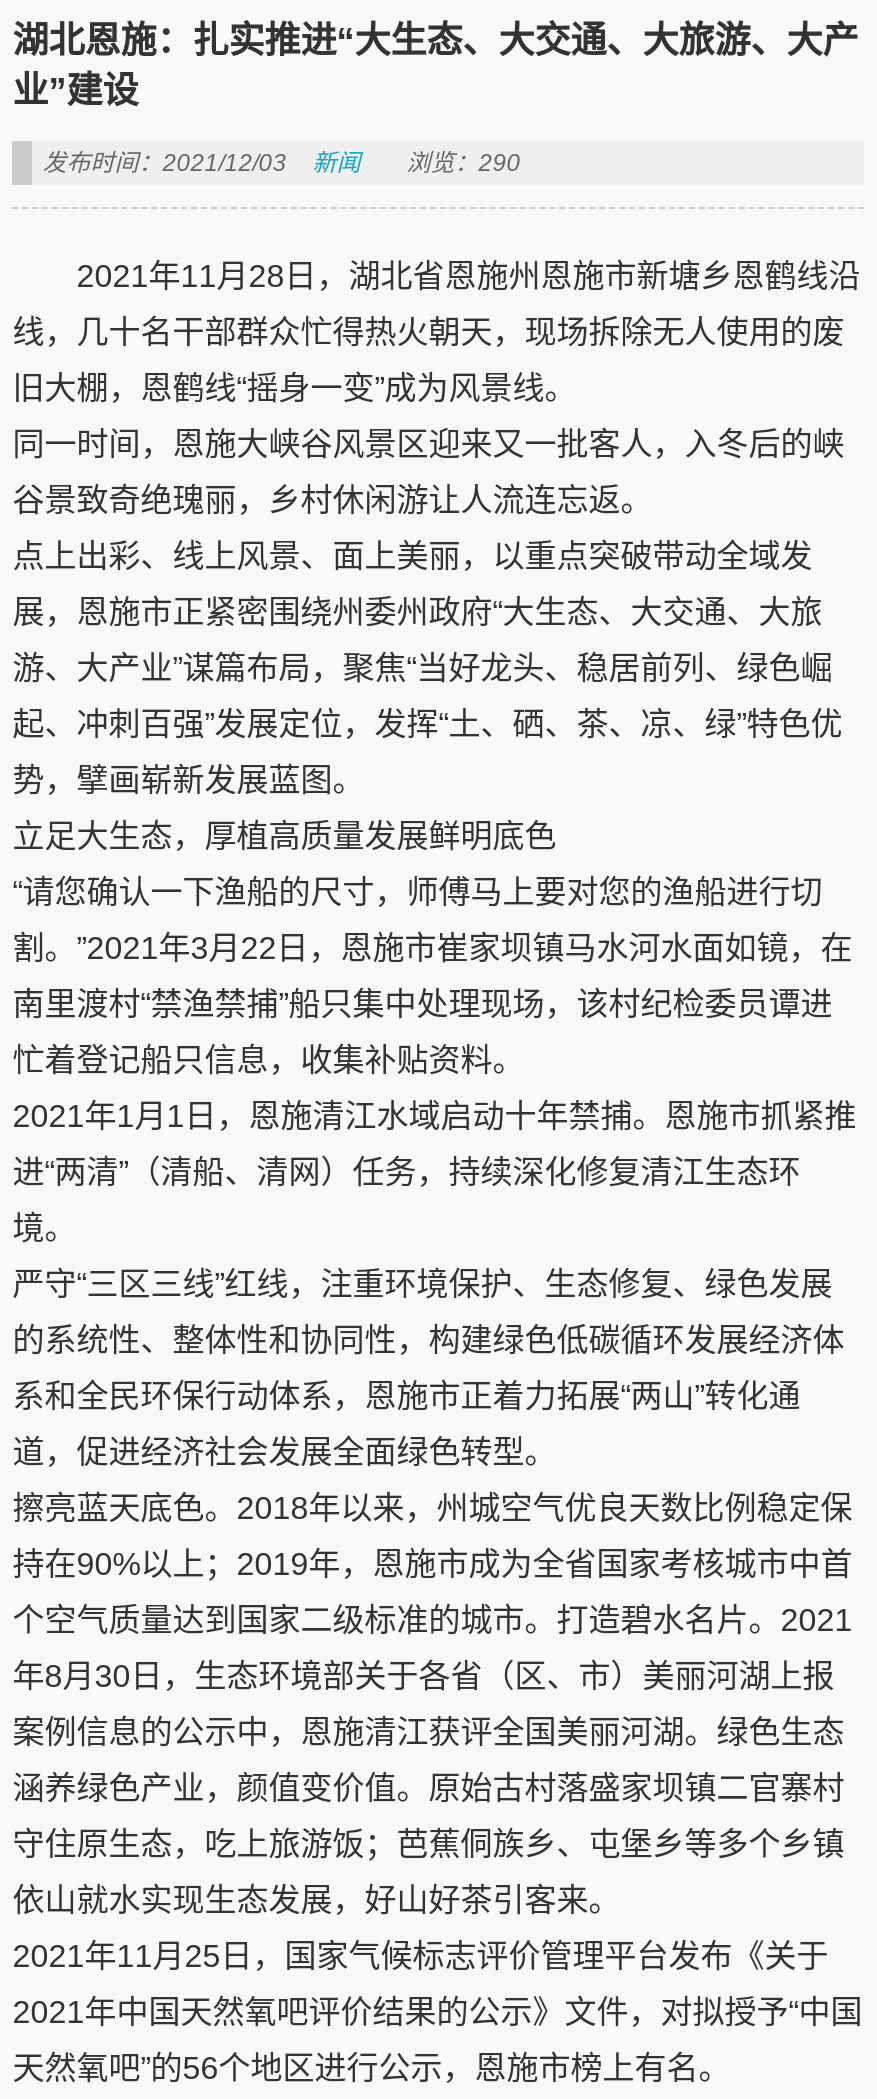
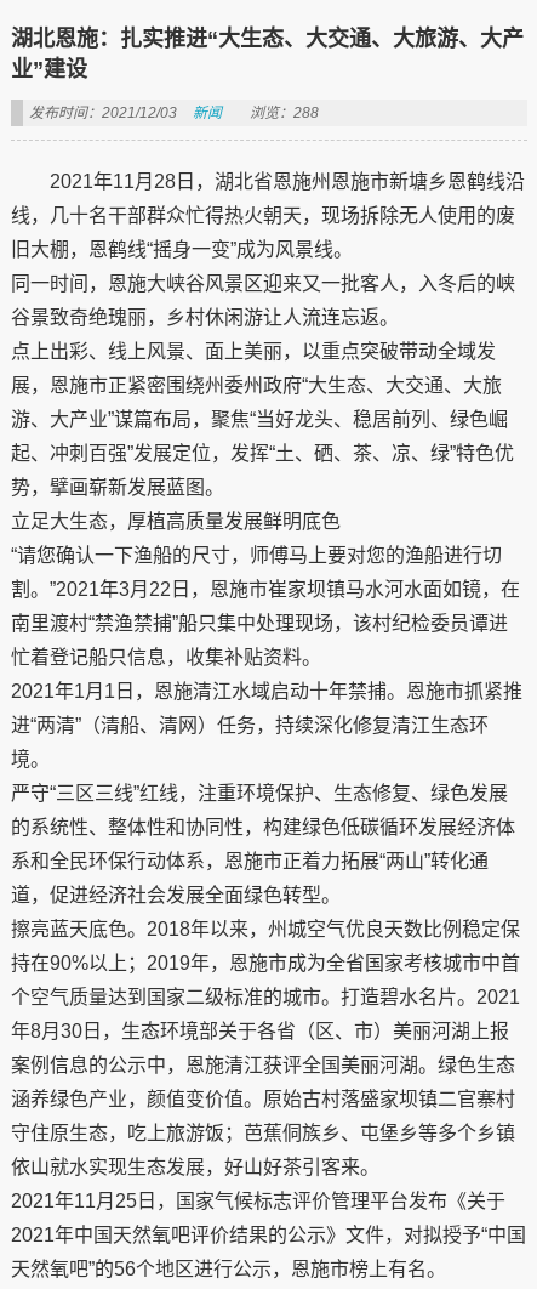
- 发布时间：2021/12/03 新闻 浏览：290
+ 发布时间：2021/12/03 新闻 浏览：288
